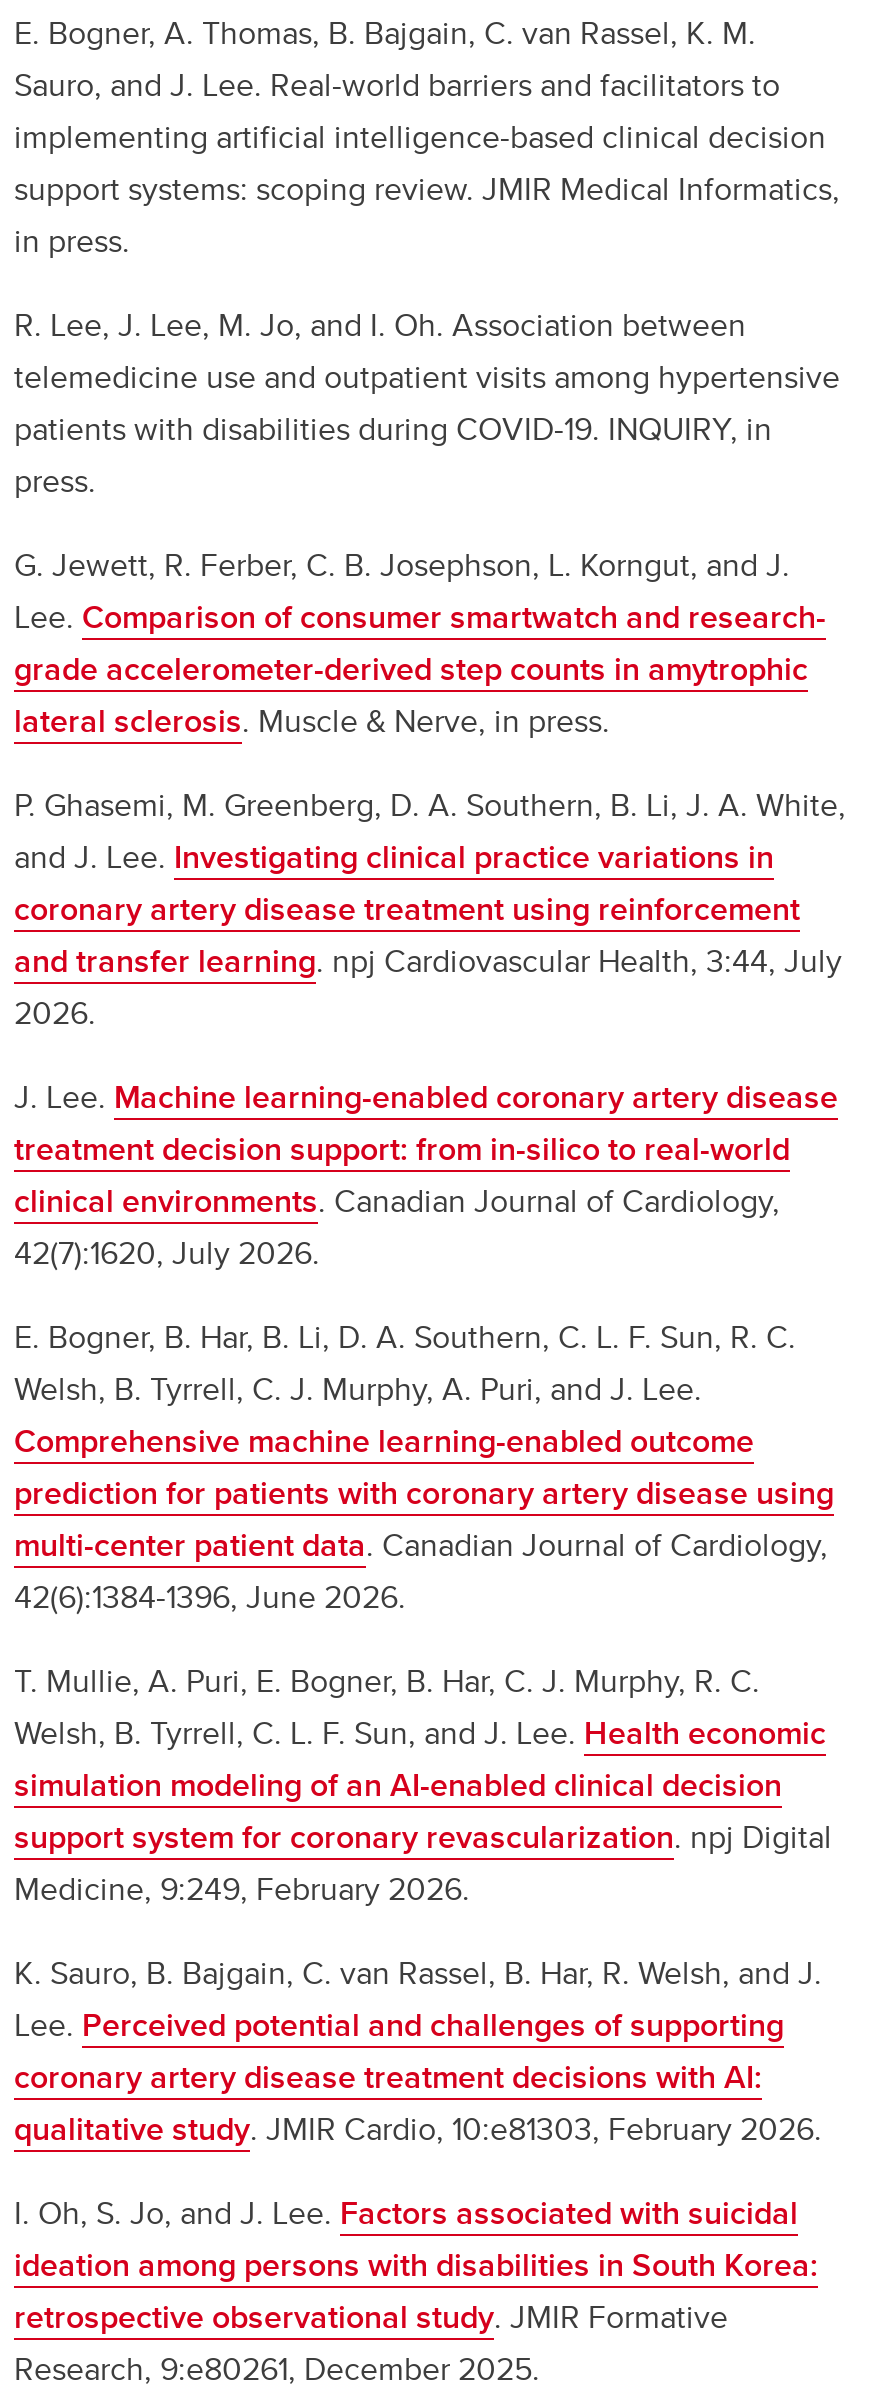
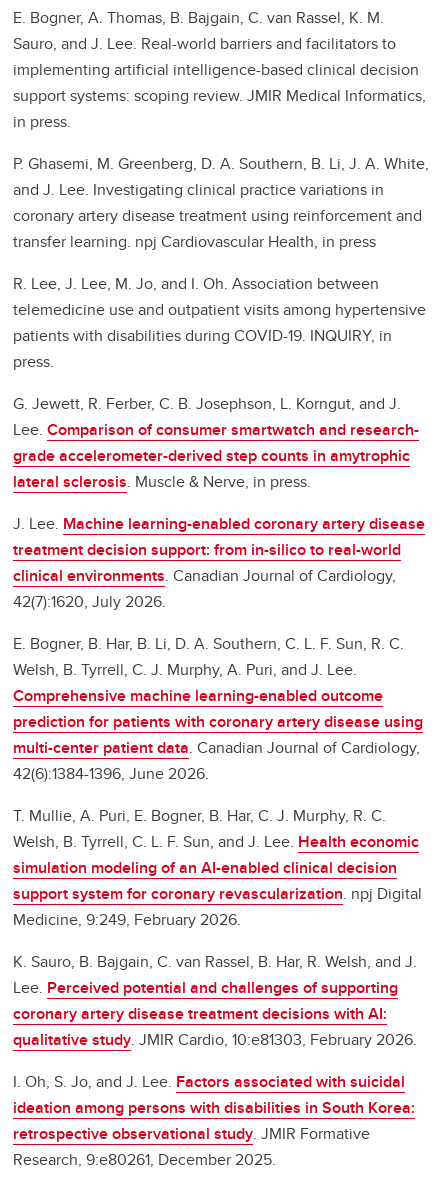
+ coronary artery disease treatment using reinforcement and
+ transfer learning. npj Cardiovascular Health, in press

moved down: R. Lee, J. Lee, M. Jo, and I. Oh. Association between | telemedicine use and outpatient visits among hypertensive | patients with disabilities during COVID-19. INQUIRY, in | press. | G. Jewett, R. Ferber, C. B. Josephson, L. Korngut, and J. | Lee. Comparison of consumer smartwatch and research- | grade accelerometer-derived step counts in amytrophic | lateral sclerosis. Muscle & Nerve, in press.

moved up: P. Ghasemi, M. Greenberg, D. A. Southern, B. Li, J. A. White, | and J. Lee. Investigating clinical practice variations in

- coronary artery disease treatment using reinforcement
- and transfer learning. npj Cardiovascular Health, 3:44, July
- 2026.
